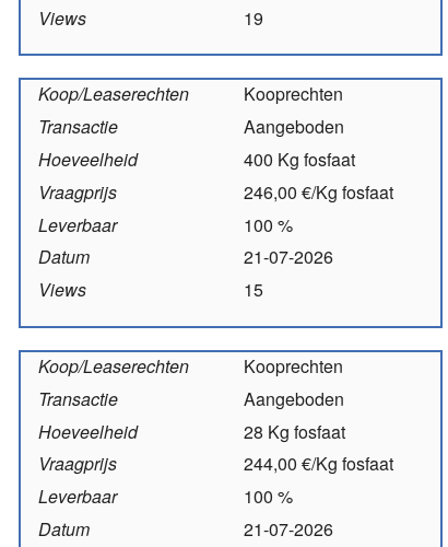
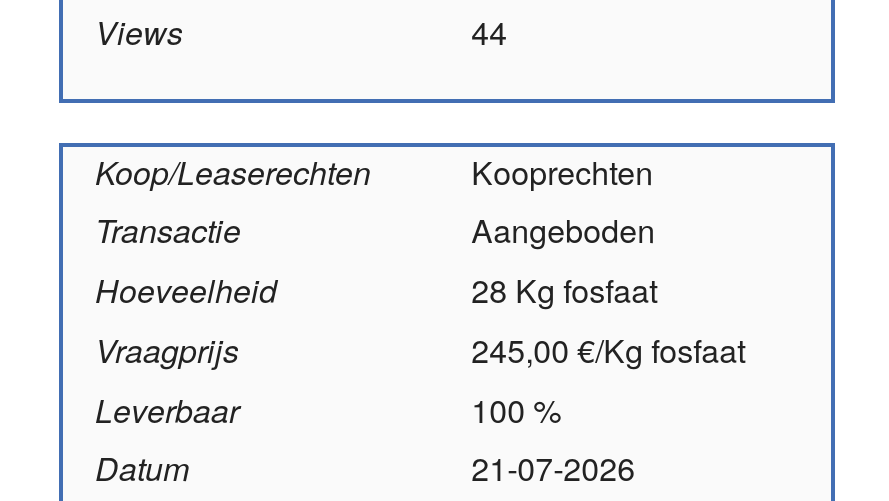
- 19
- Koop/Leaserechten
- Kooprechten
- Transactie
- Aangeboden
- Hoeveelheid
- 400 Kg fosfaat
- Vraagprijs
- 246,00 €/Kg fosfaat
- Leverbaar
- 100 %
- Datum
- 21-07-2026
- Views
- 15
+ 44

- 244,00 €/Kg fosfaat
+ 245,00 €/Kg fosfaat
